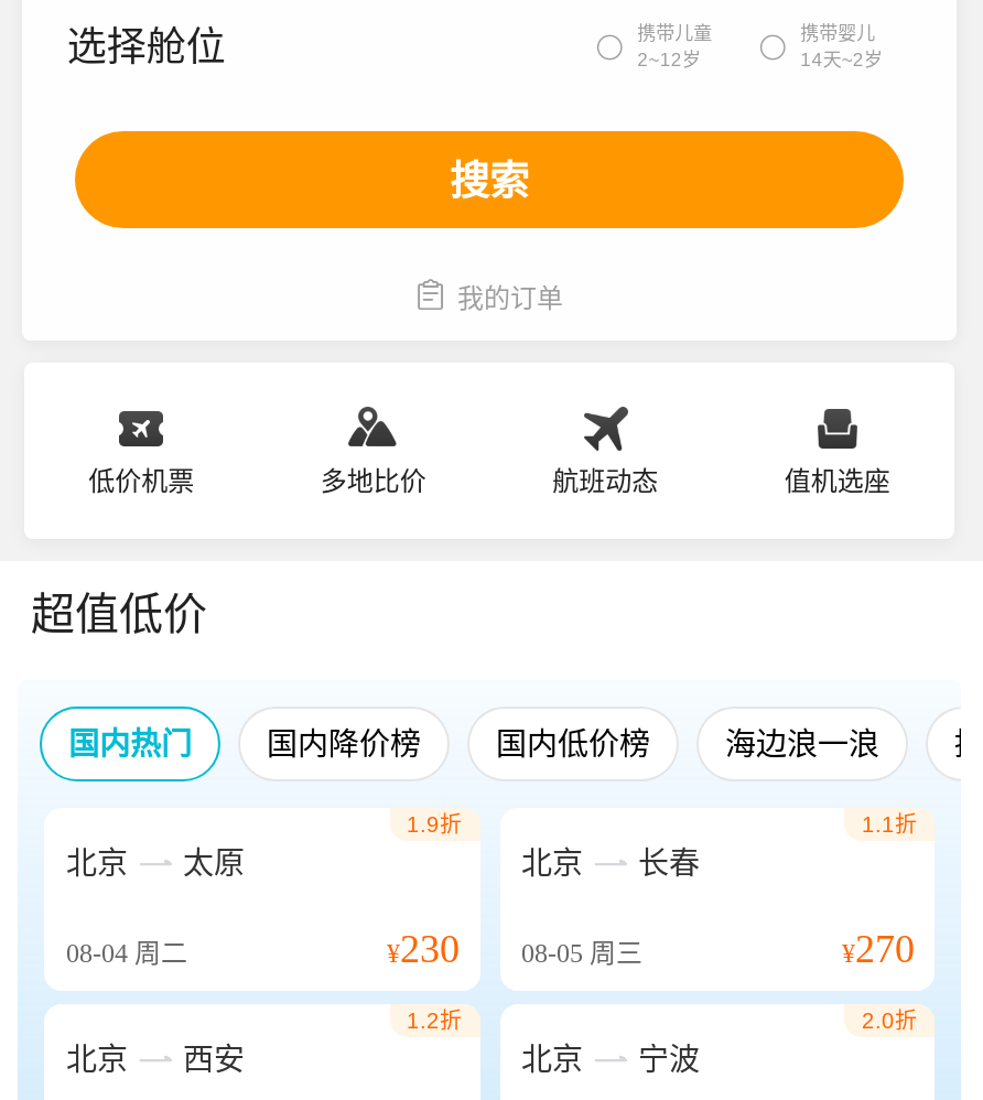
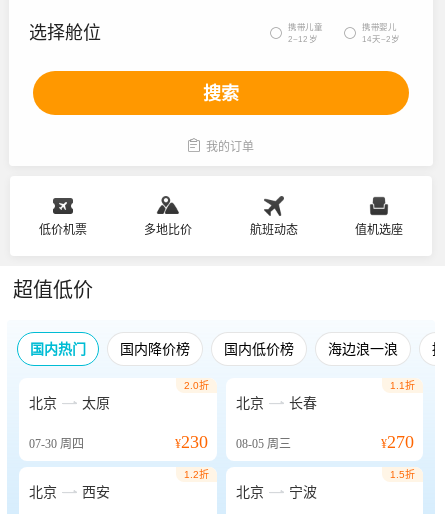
- 1.9折
+ 2.0折

- 08-04周二
+ 07-30周四

- 2.0折
+ 1.5折
